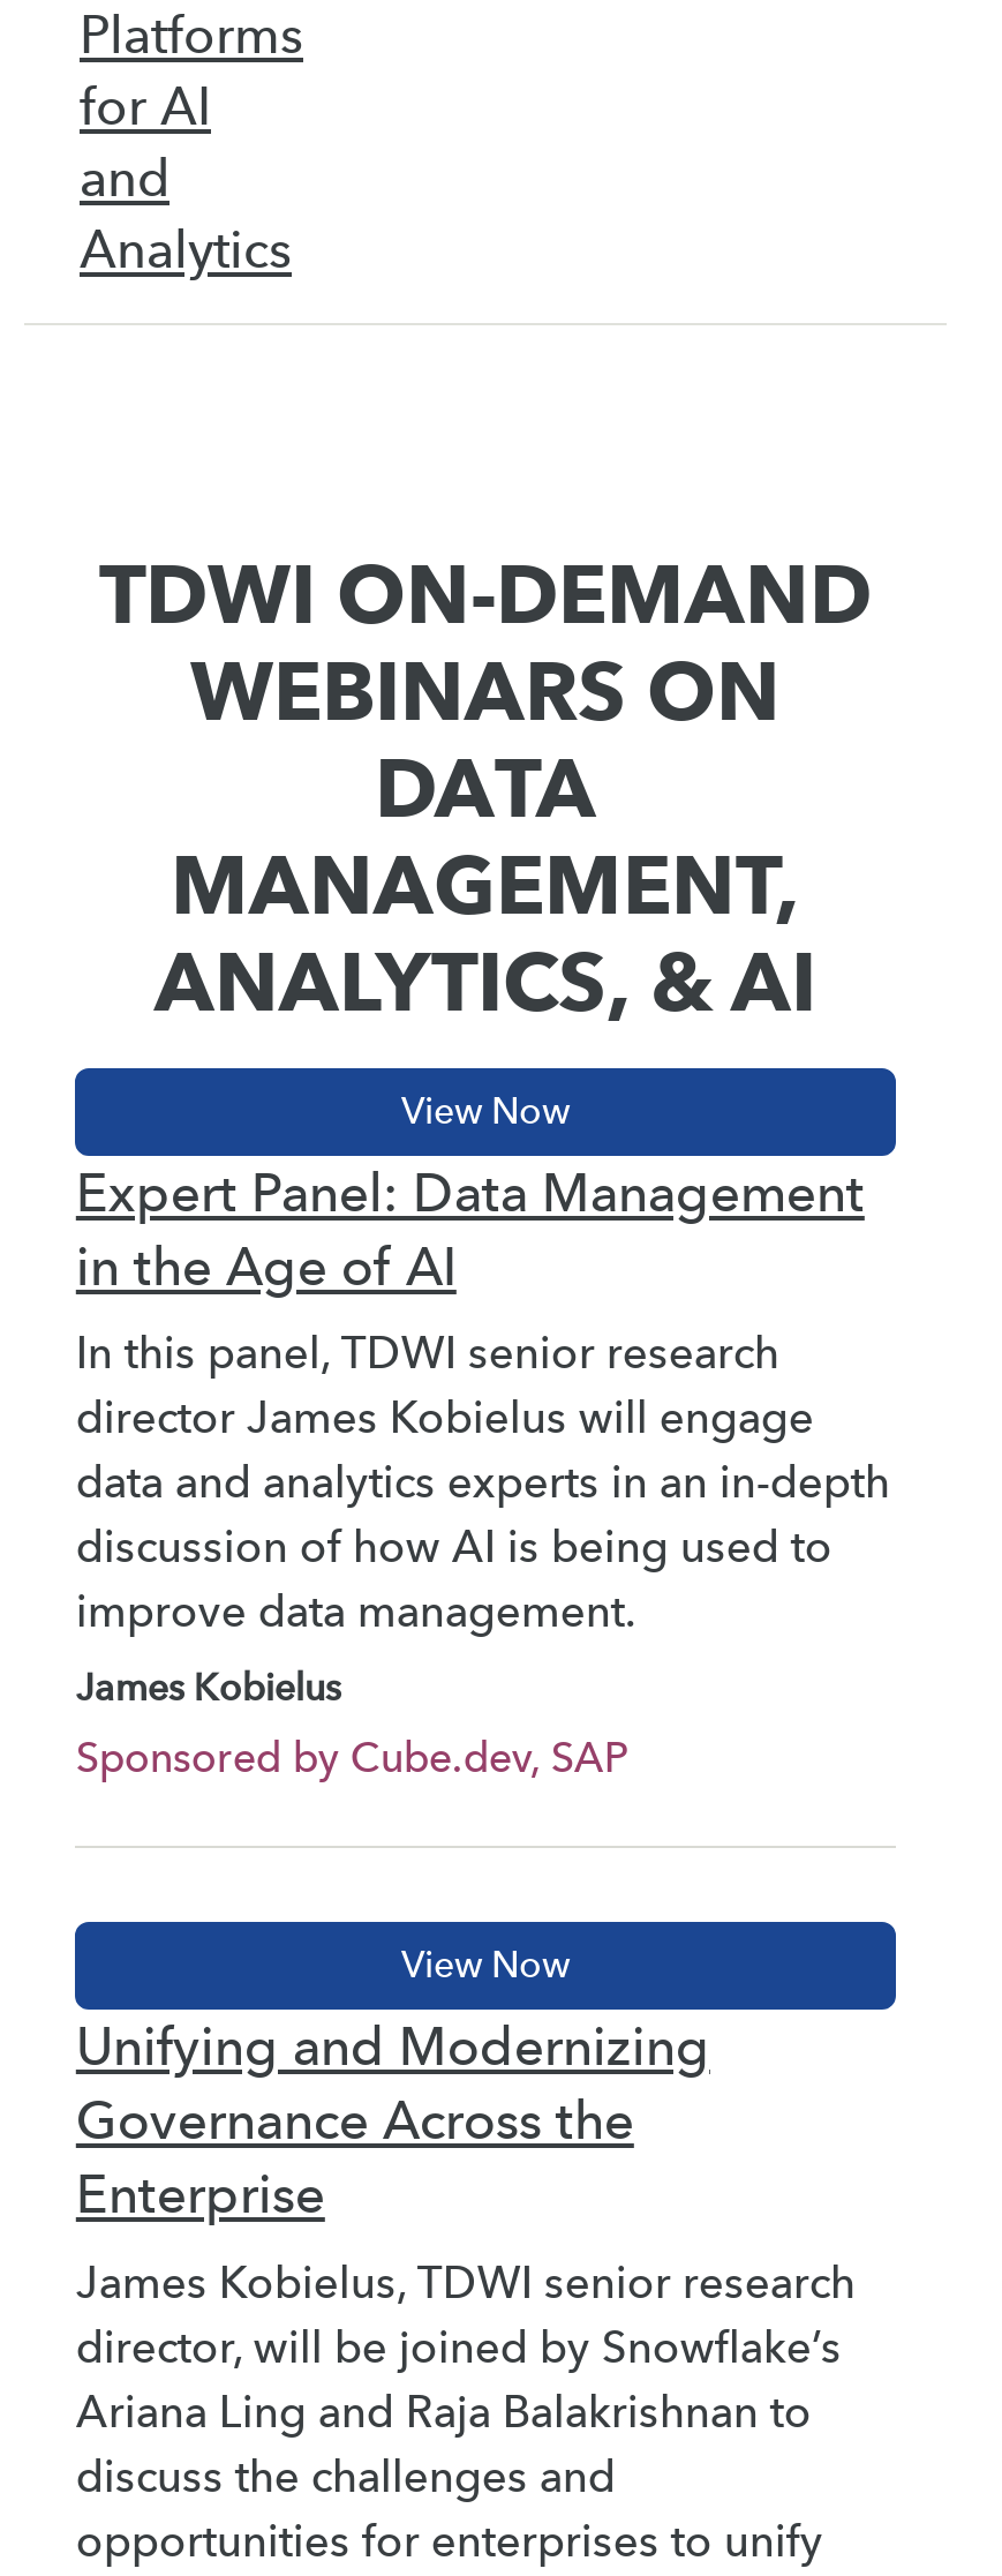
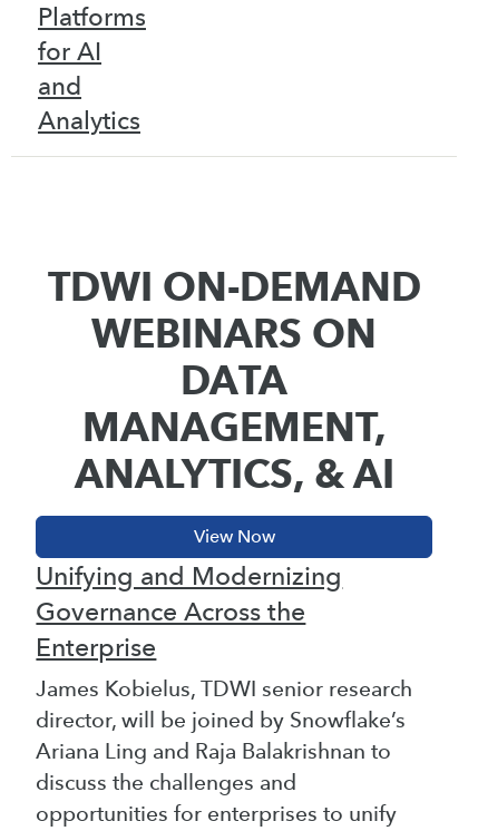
- Expert Panel: Data Management
- in the Age of AI
- In this panel, TDWI senior research
- director James Kobielus will engage
- data and analytics experts in an in-depth
- discussion of how AI is being used to
- improve data management.
- James Kobielus
- Sponsored by Cube.dev, SAP
